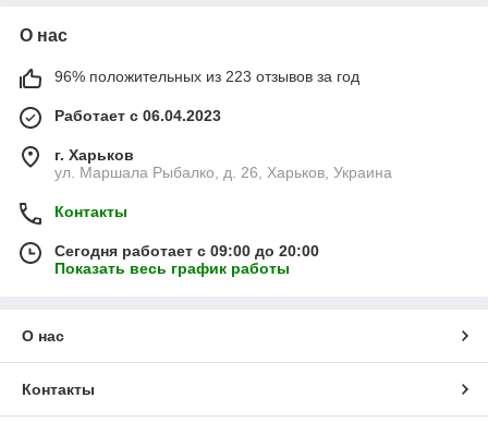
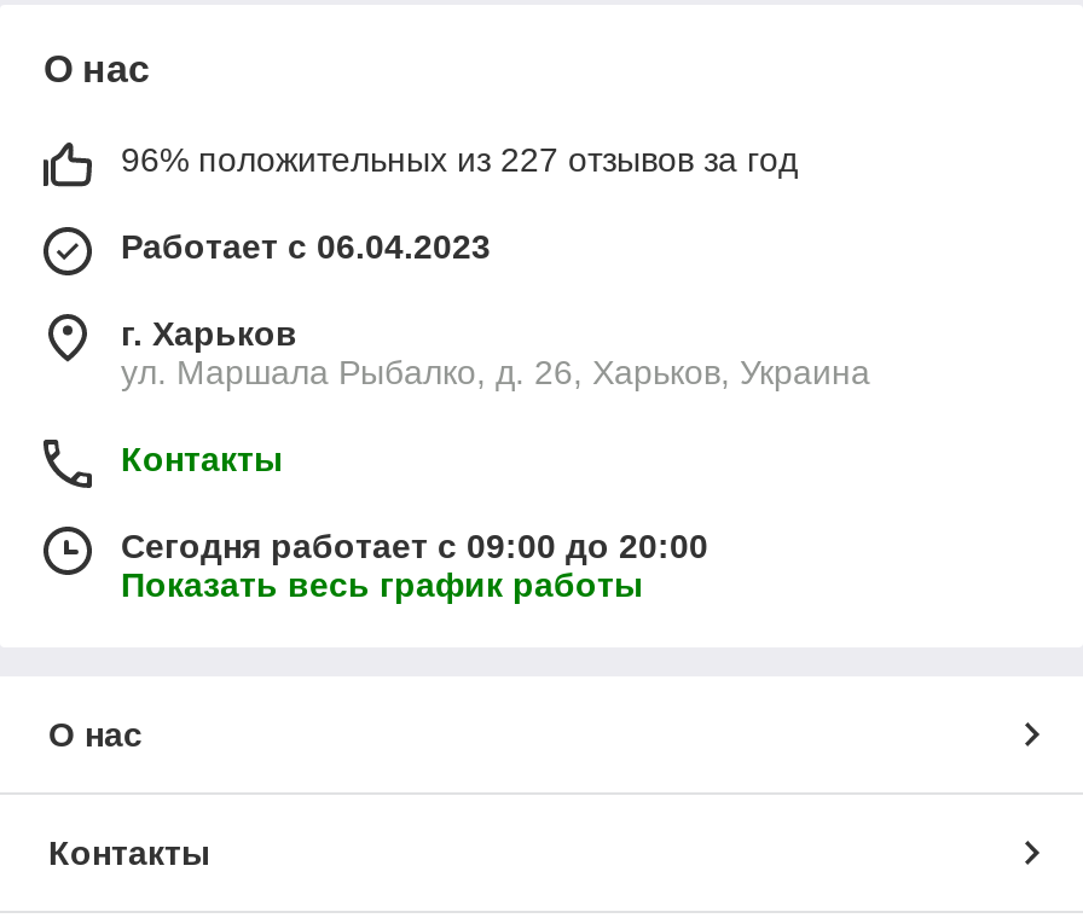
- 96% положительных из 223 отзывов за год
+ 96% положительных из 227 отзывов за год
